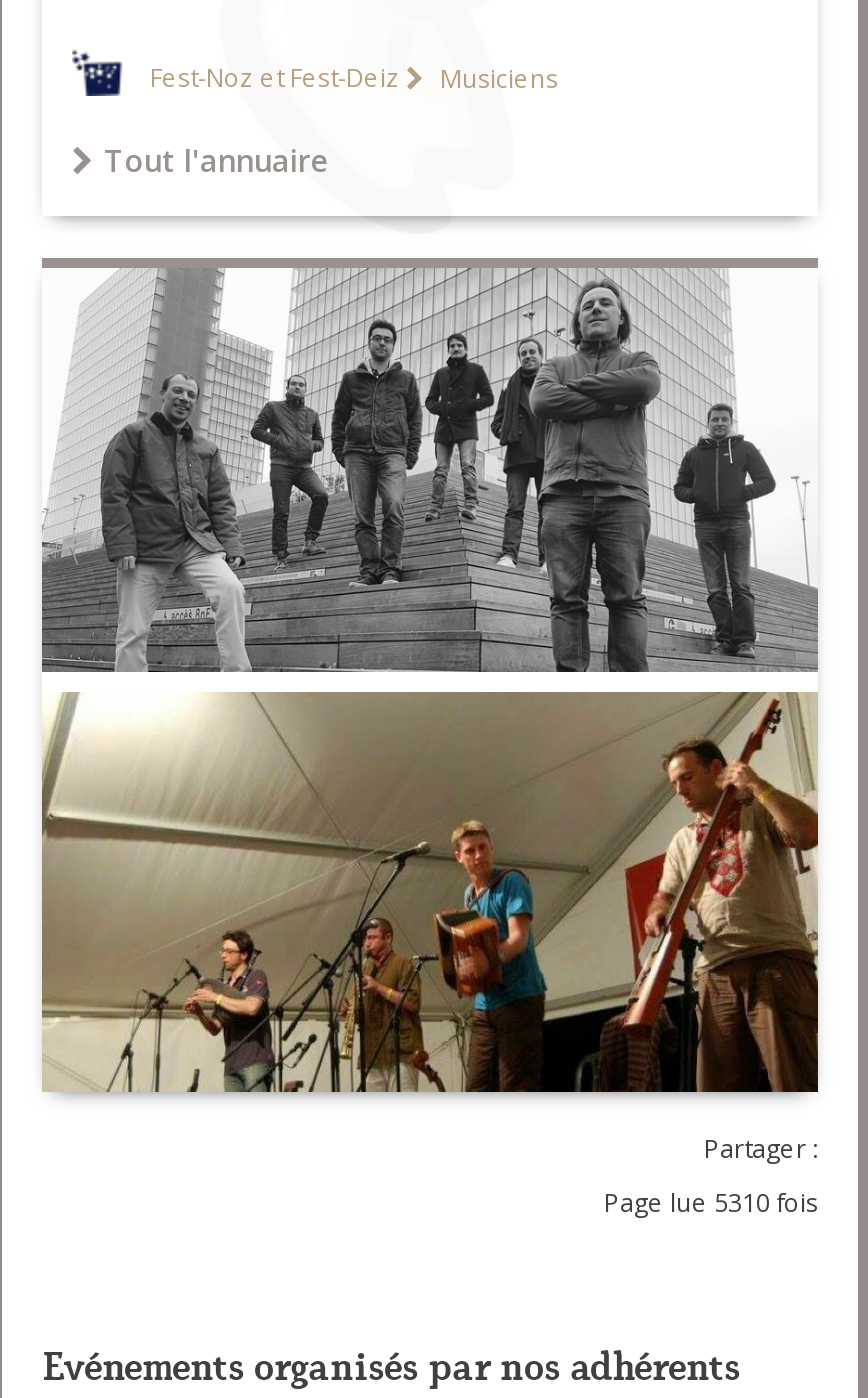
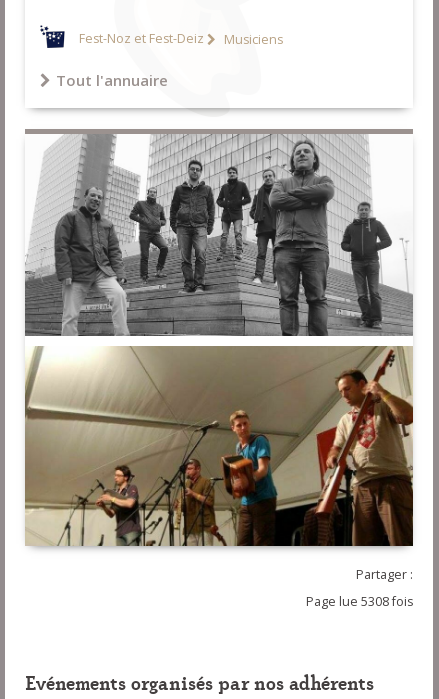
- Page lue 5310 fois
+ Page lue 5308 fois
